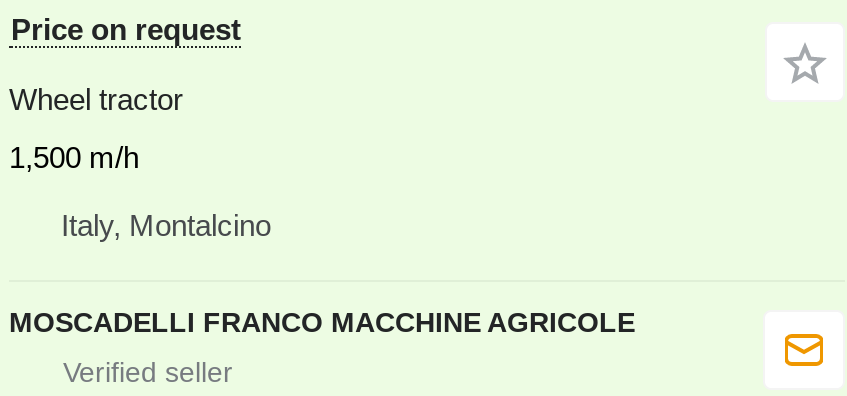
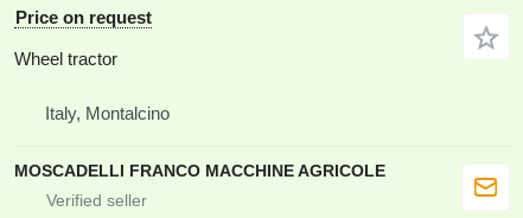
- 1,500 m/h
